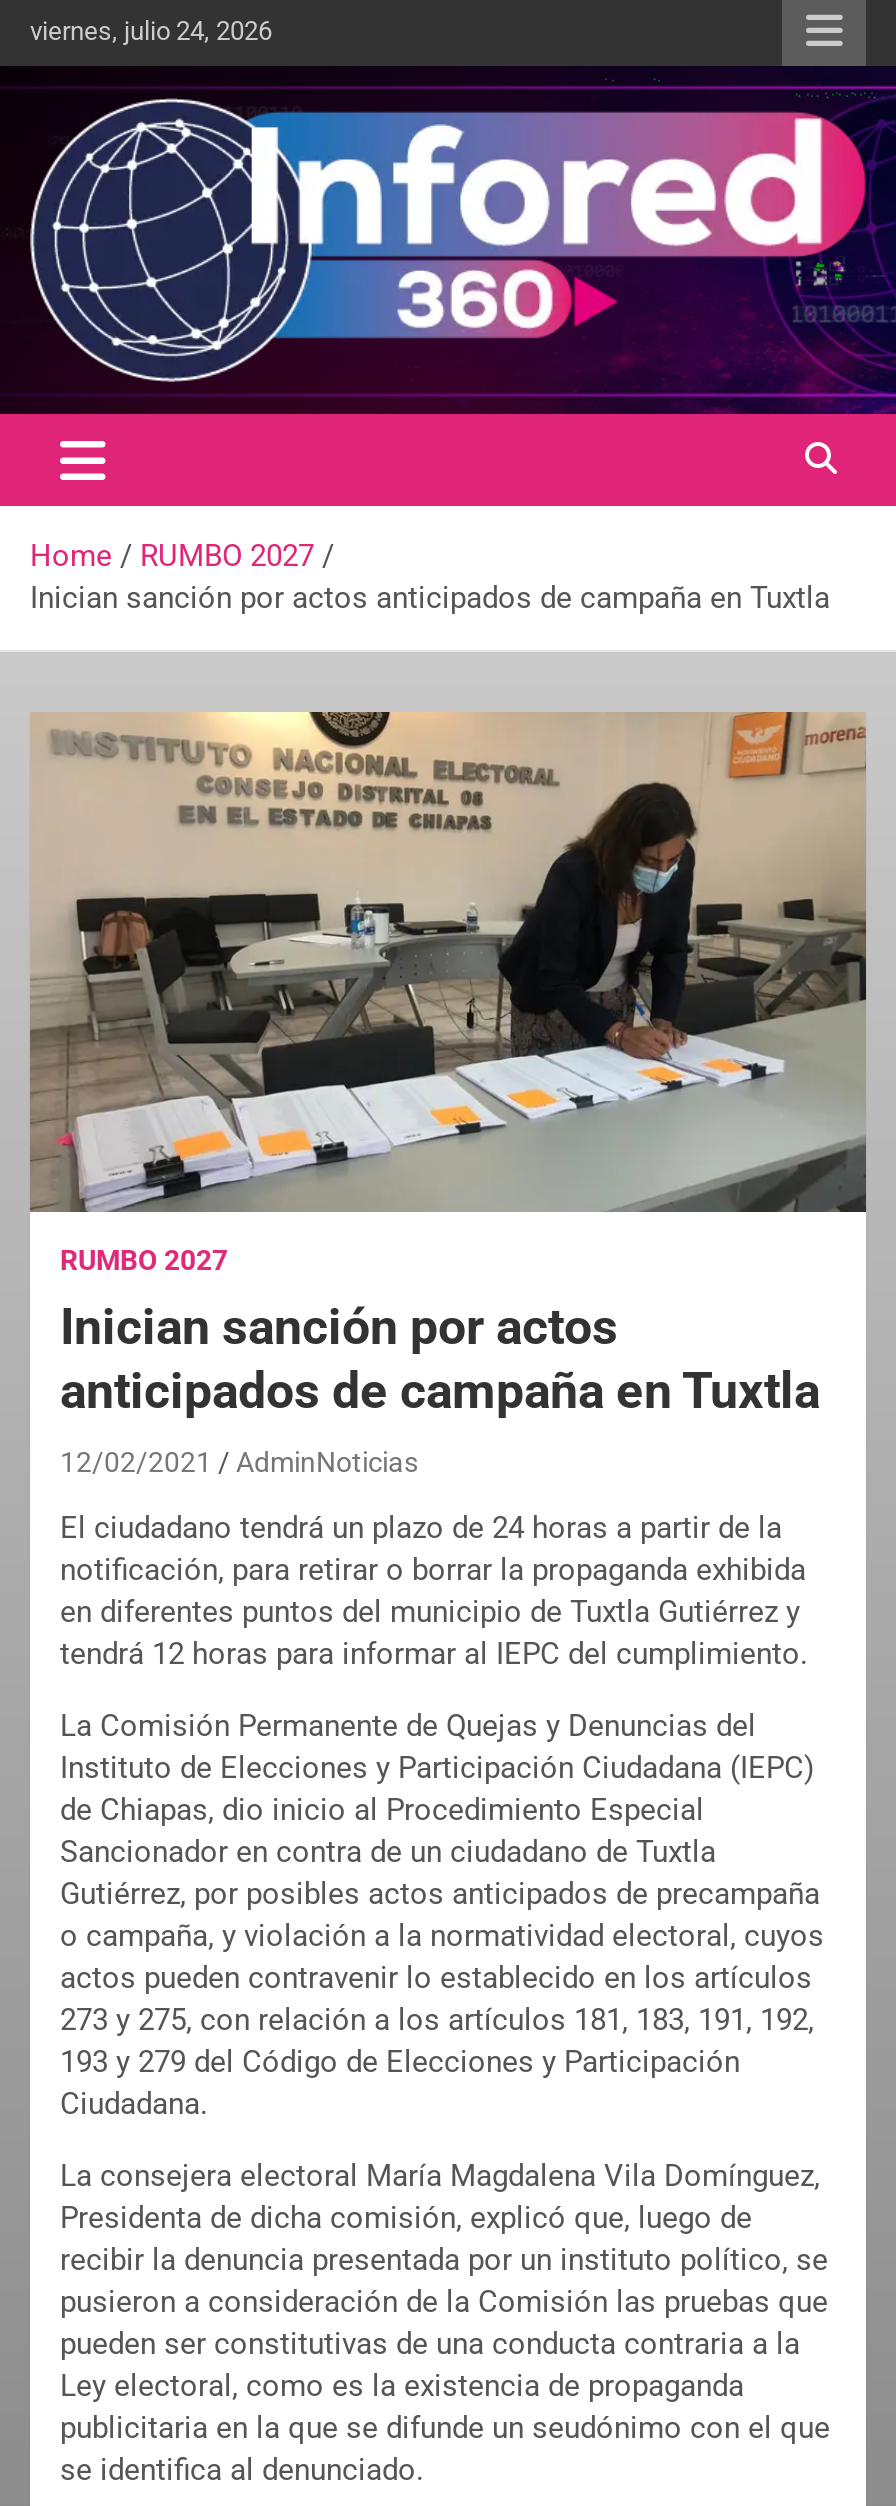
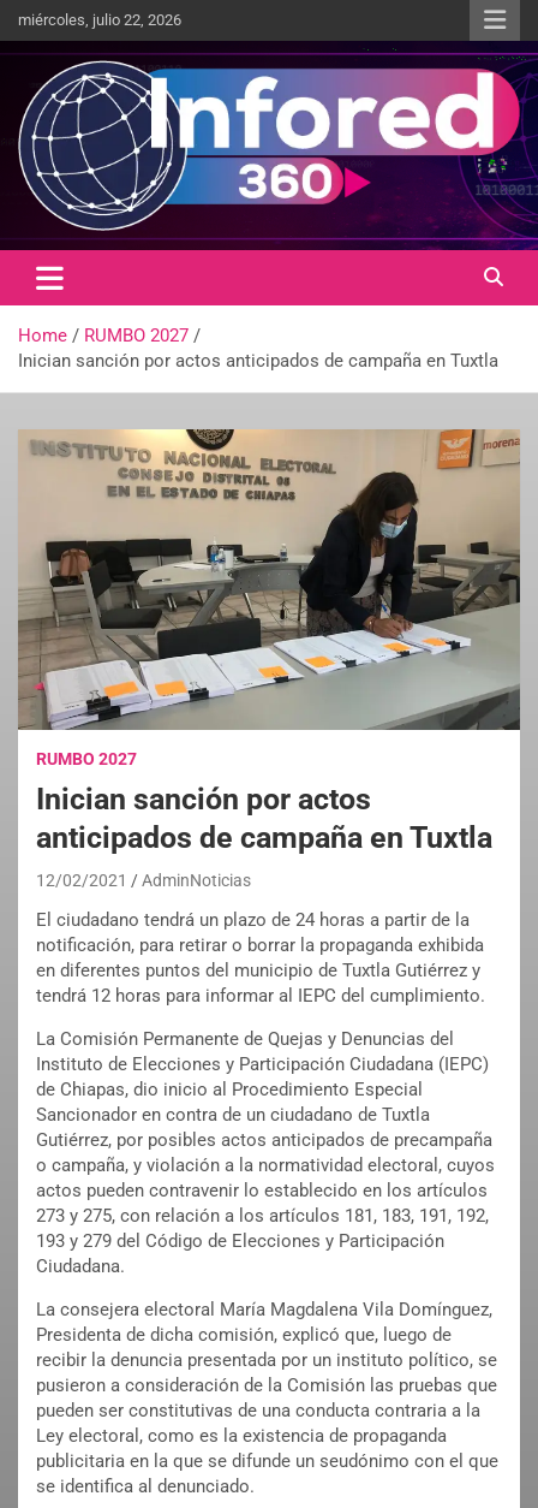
- viernes, julio 24, 2026
+ miércoles, julio 22, 2026
